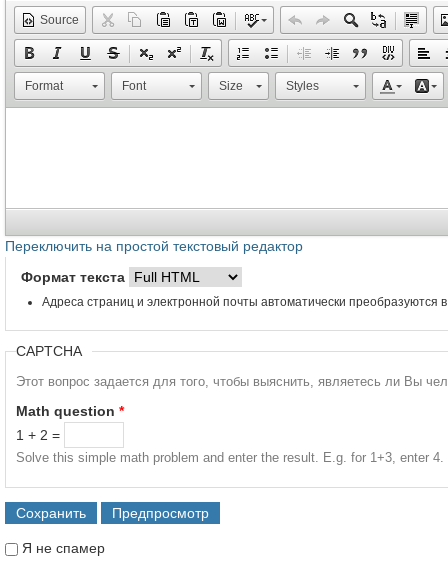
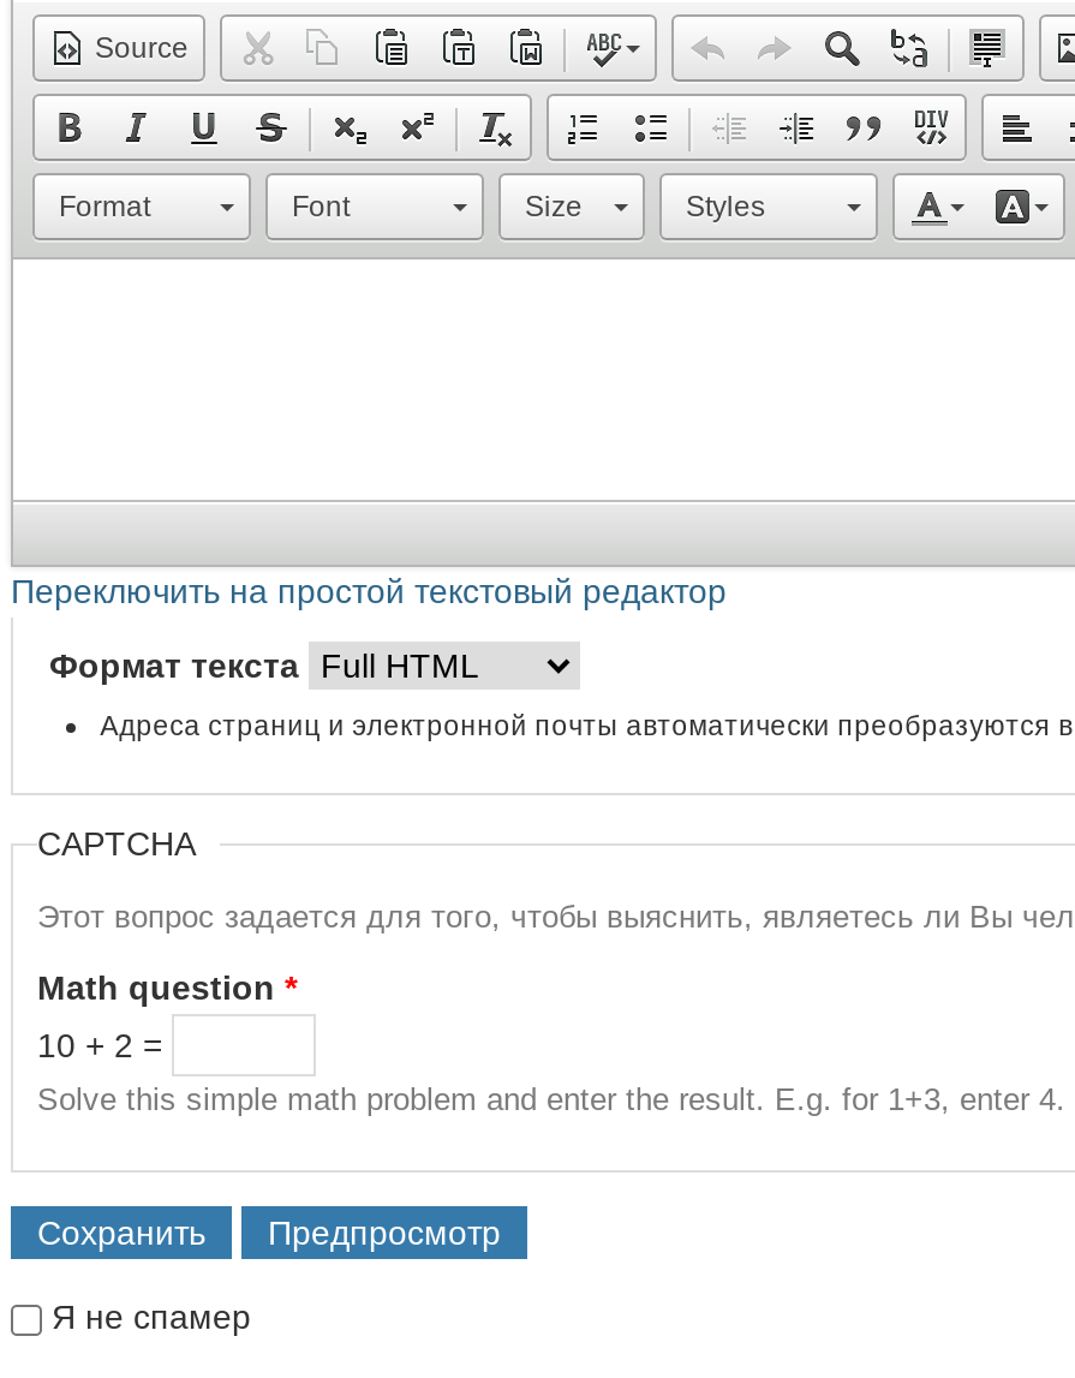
- 1 + 2 =
+ 10 + 2 =
